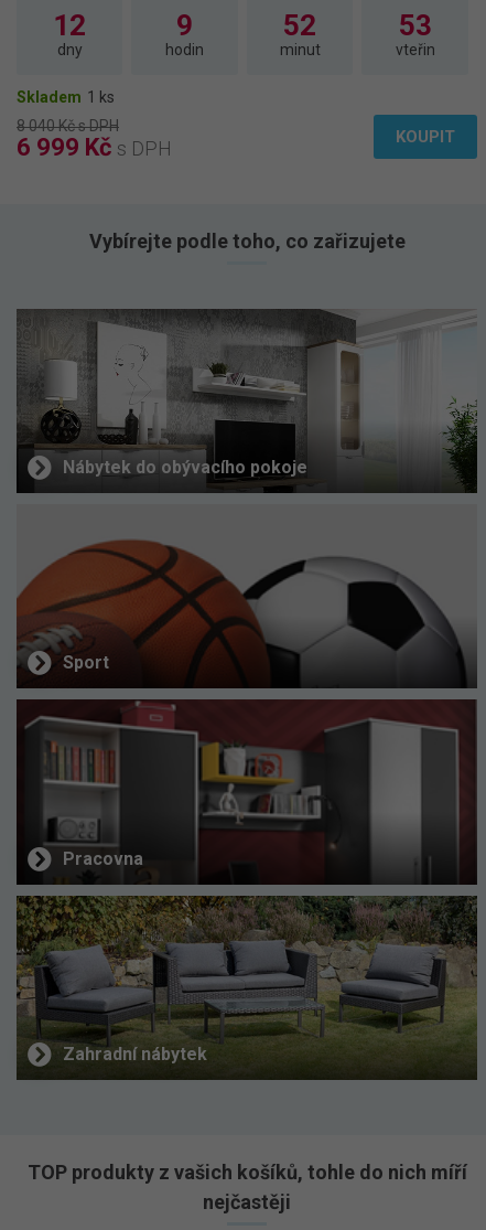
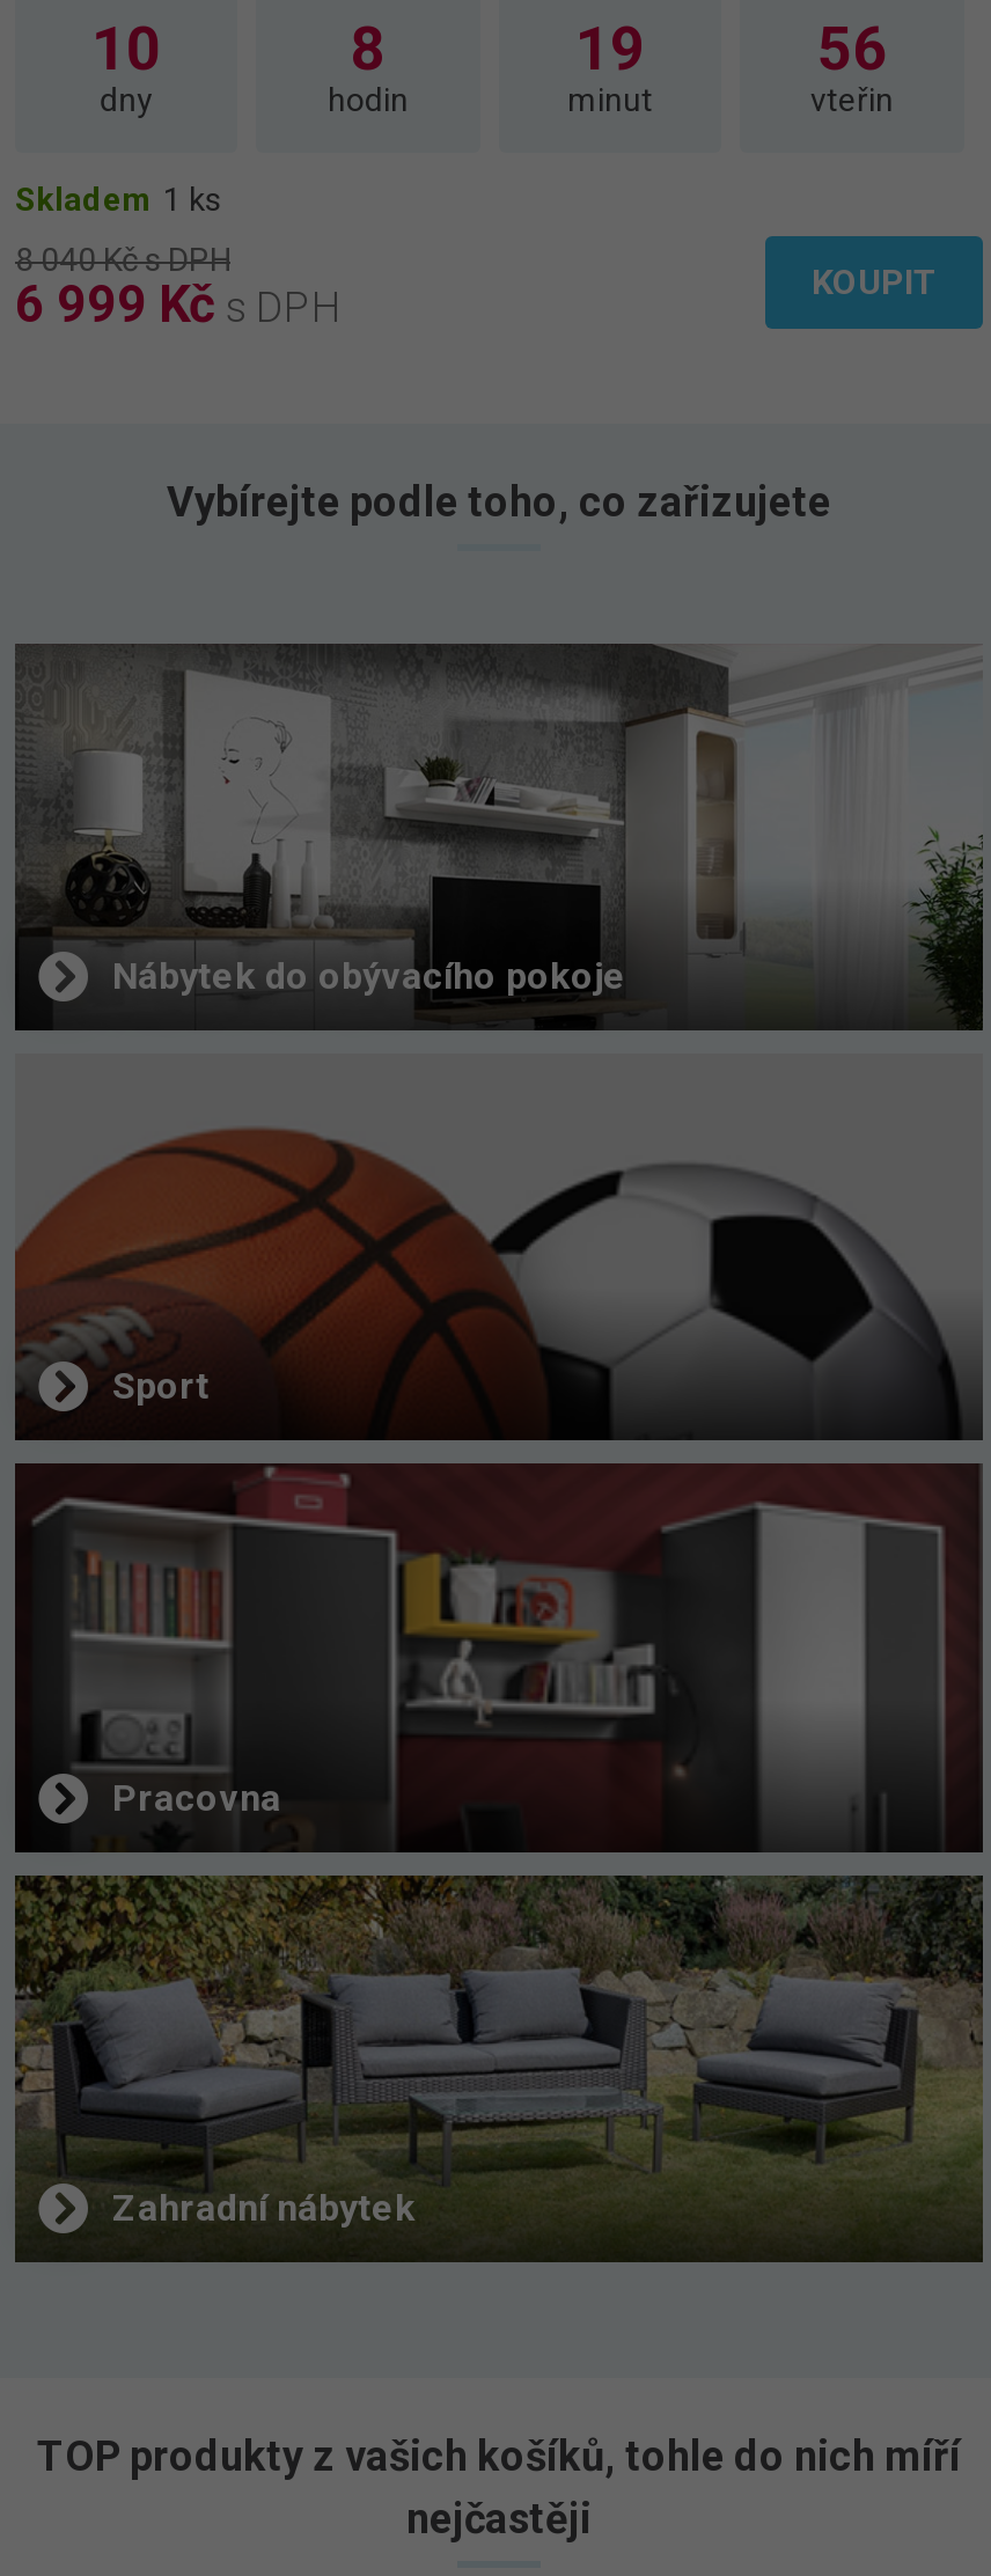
- 12
+ 10

- 9
+ 8

- 52
+ 19
